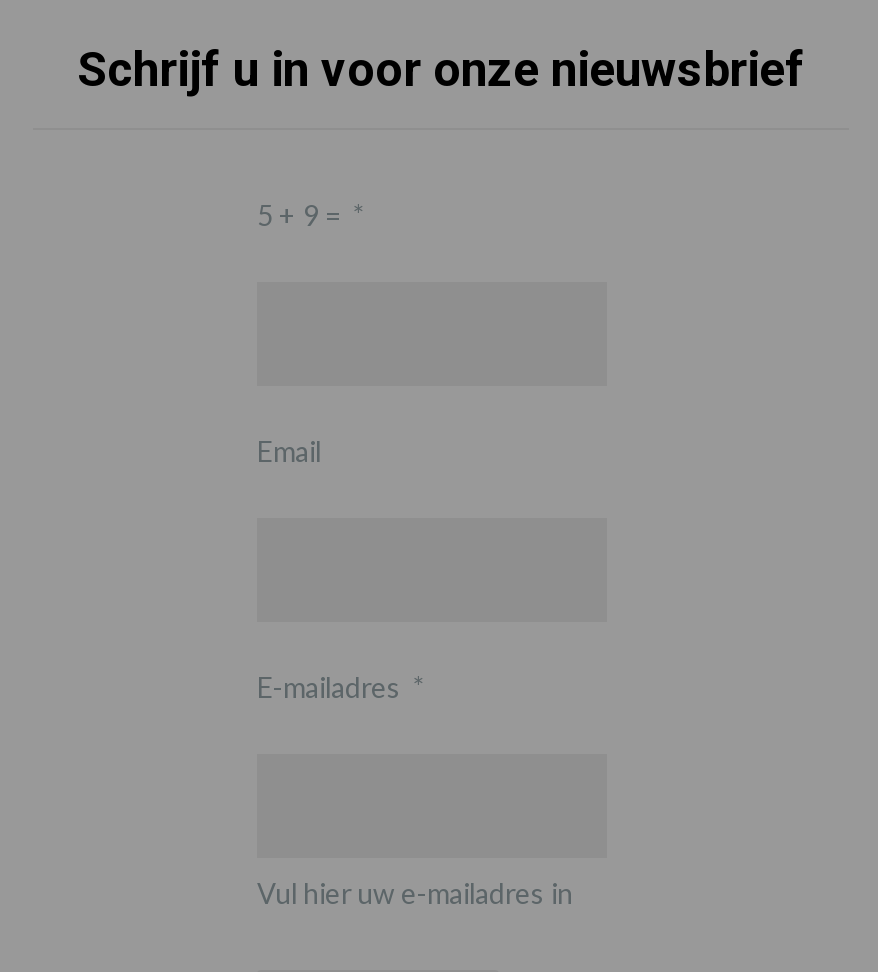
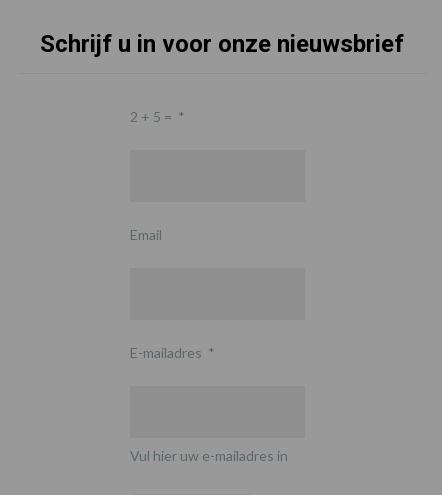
- 5 + 9 = *
+ 2 + 5 = *
